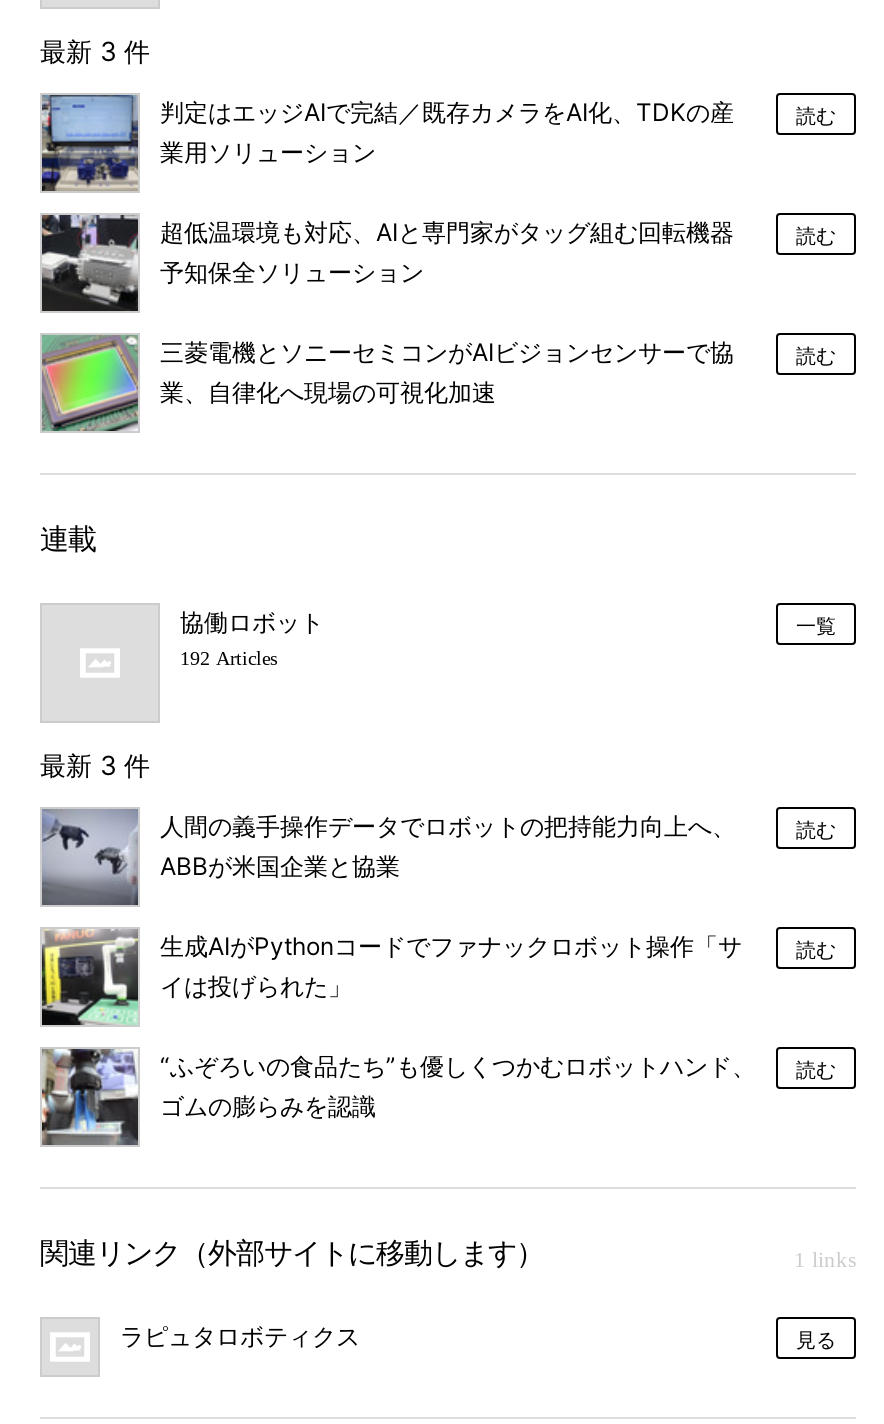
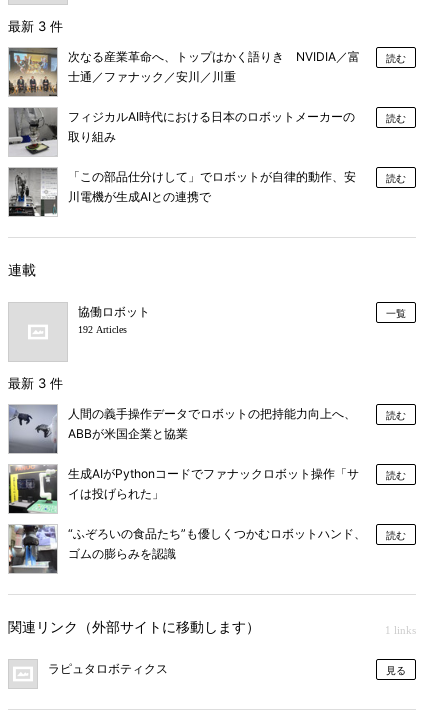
- [image]
- 判定はエッジAIで完結／既存カメラをAI化、TDKの産
- 業用ソリューション
+ [image]
+ 次なる産業革命へ、トップはかく語りき NVIDIA／富
+ 士通／ファナック／安川／川重

- [image]
- 超低温環境も対応、AIと専門家がタッグ組む回転機器
- 予知保全ソリューション
+ [image]
+ フィジカルAI時代における日本のロボットメーカーの
+ 取り組み

- [image]
- 三菱電機とソニーセミコンがAIビジョンセンサーで協
- 業、自律化へ現場の可視化加速
+ [image]
+ 「この部品仕分けして」でロボットが自律的動作、安
+ 川電機が生成AIとの連携で
